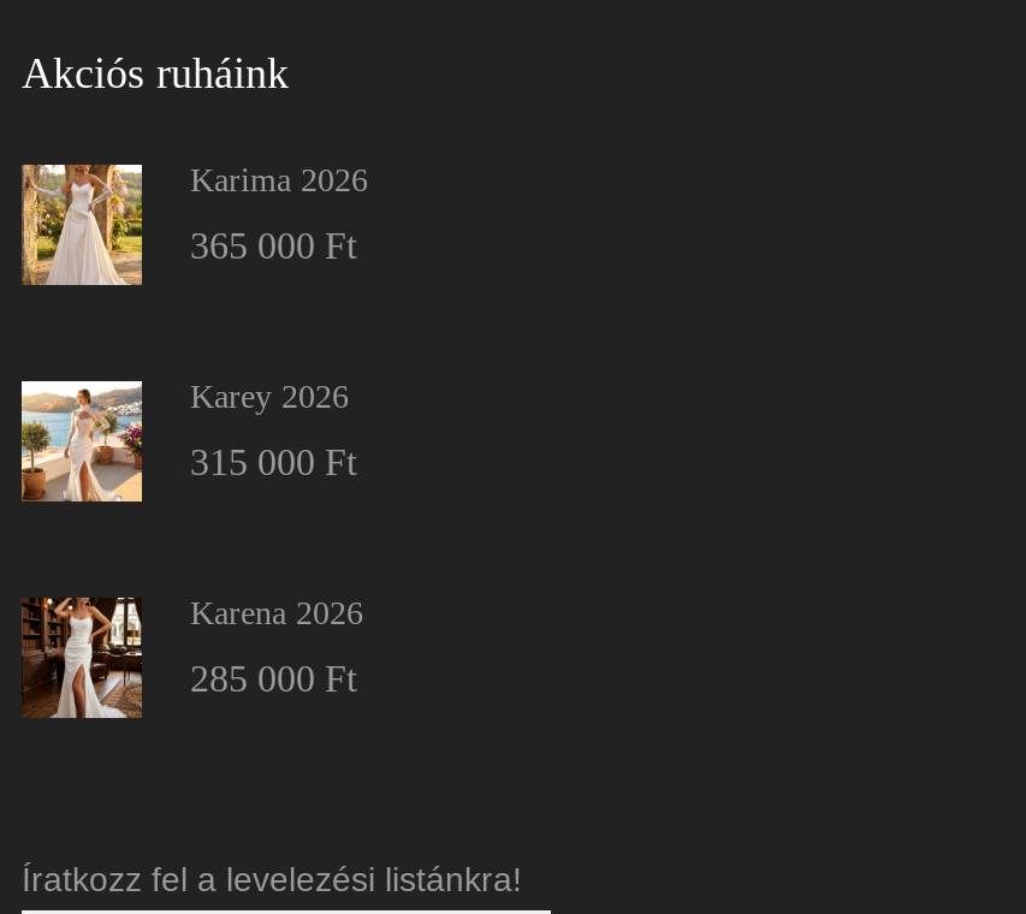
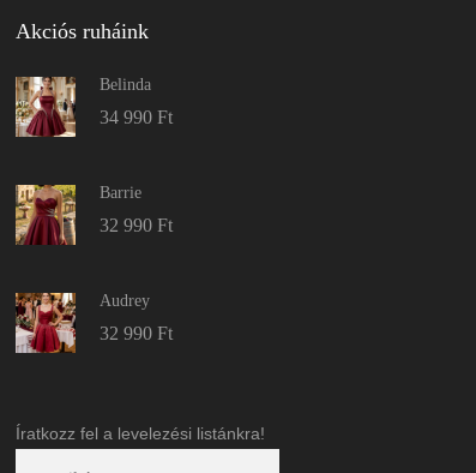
- [image]
- Karima 2026
+ [image]
+ Belinda

- 365 000 Ft
+ 34 990 Ft

- [image]
- Karey 2026
+ [image]
+ Barrie

- 315 000 Ft
+ 32 990 Ft

- [image]
- Karena 2026
+ [image]
+ Audrey

- 285 000 Ft
+ 32 990 Ft
